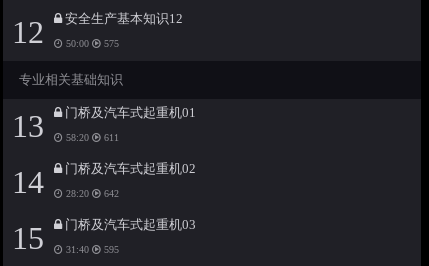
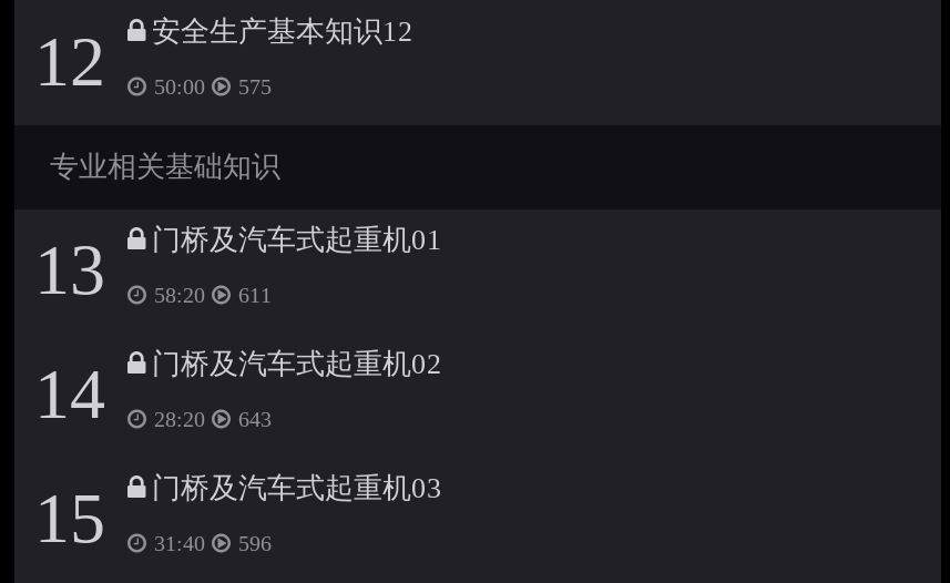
- 14 门桥及汽车式起重机02 28:20 642
+ 14 门桥及汽车式起重机02 28:20 643

- 15 门桥及汽车式起重机03 31:40 595
+ 15 门桥及汽车式起重机03 31:40 596
